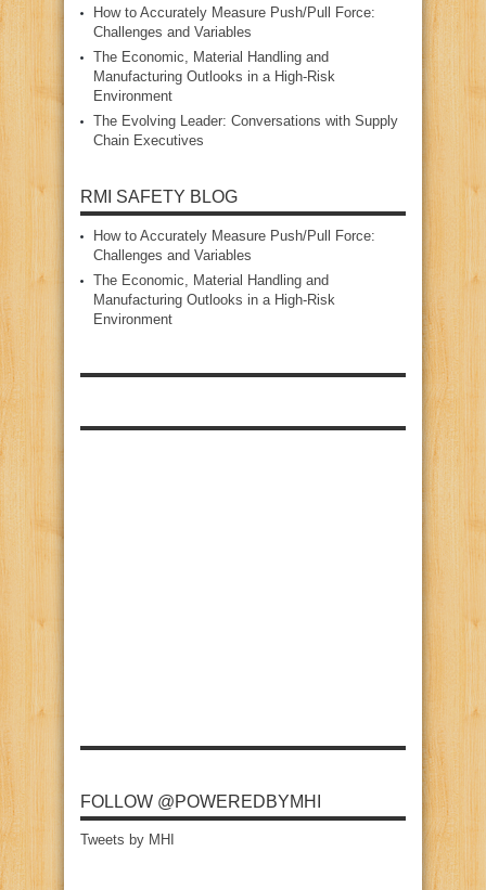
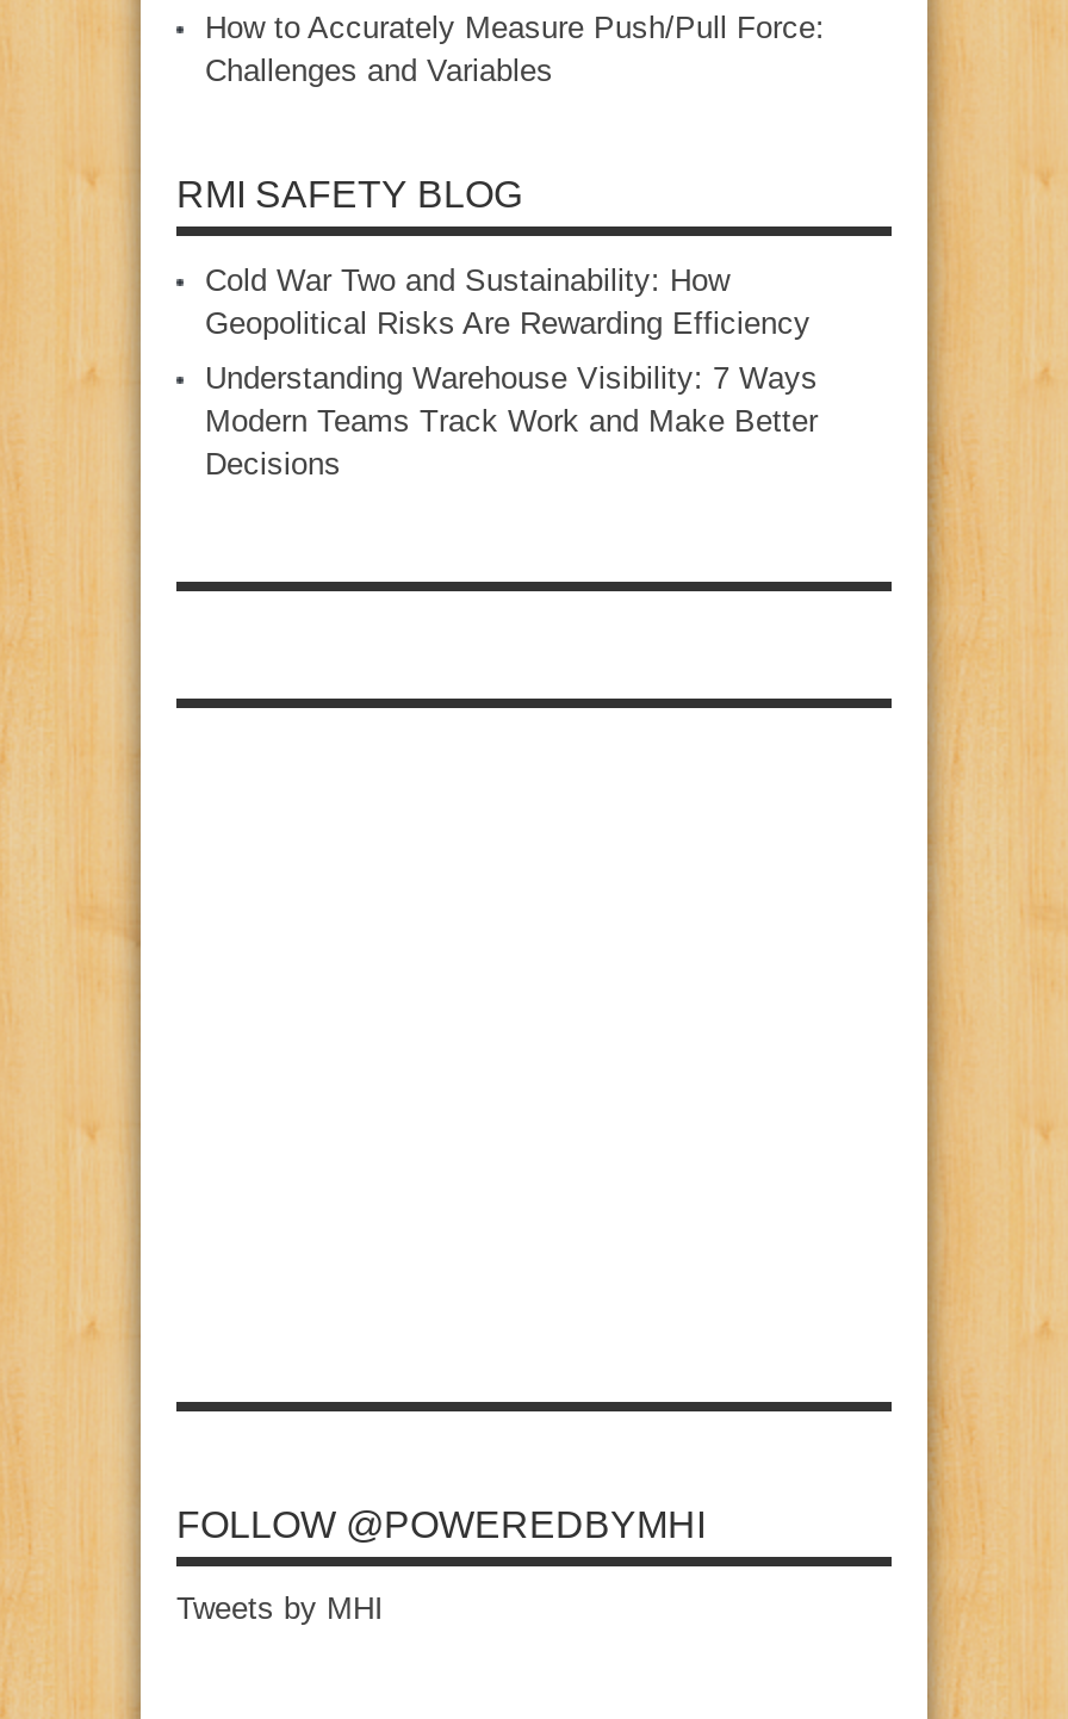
- The Economic, Material Handling and
- Manufacturing Outlooks in a High‑Risk
- Environment
- The Evolving Leader: Conversations with Supply
- Chain Executives

- How to Accurately Measure Push/Pull Force:
- Challenges and Variables
+ Cold War Two and Sustainability: How
+ Geopolitical Risks Are Rewarding Efficiency

- The Economic, Material Handling and
- Manufacturing Outlooks in a High‑Risk
- Environment
+ Understanding Warehouse Visibility: 7 Ways
+ Modern Teams Track Work and Make Better
+ Decisions
